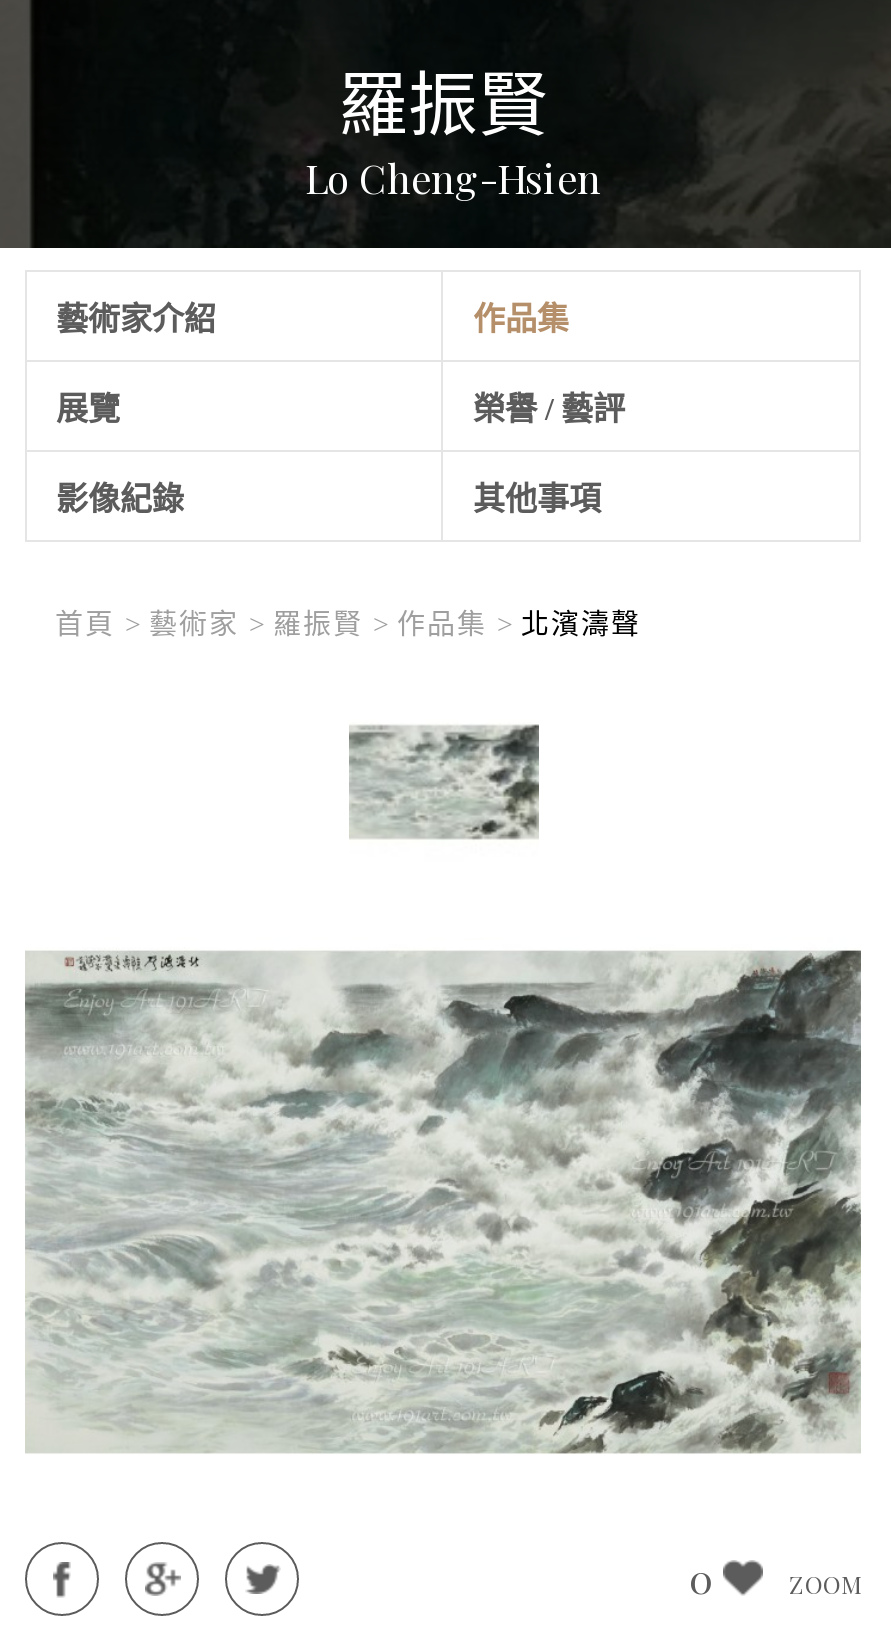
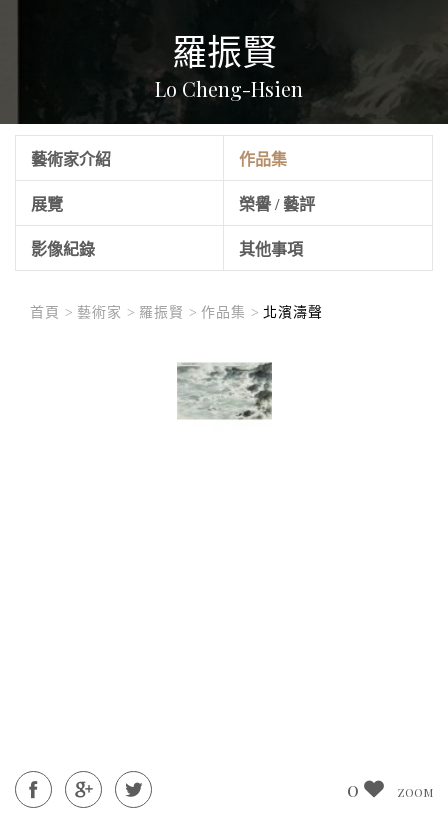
- [image]
